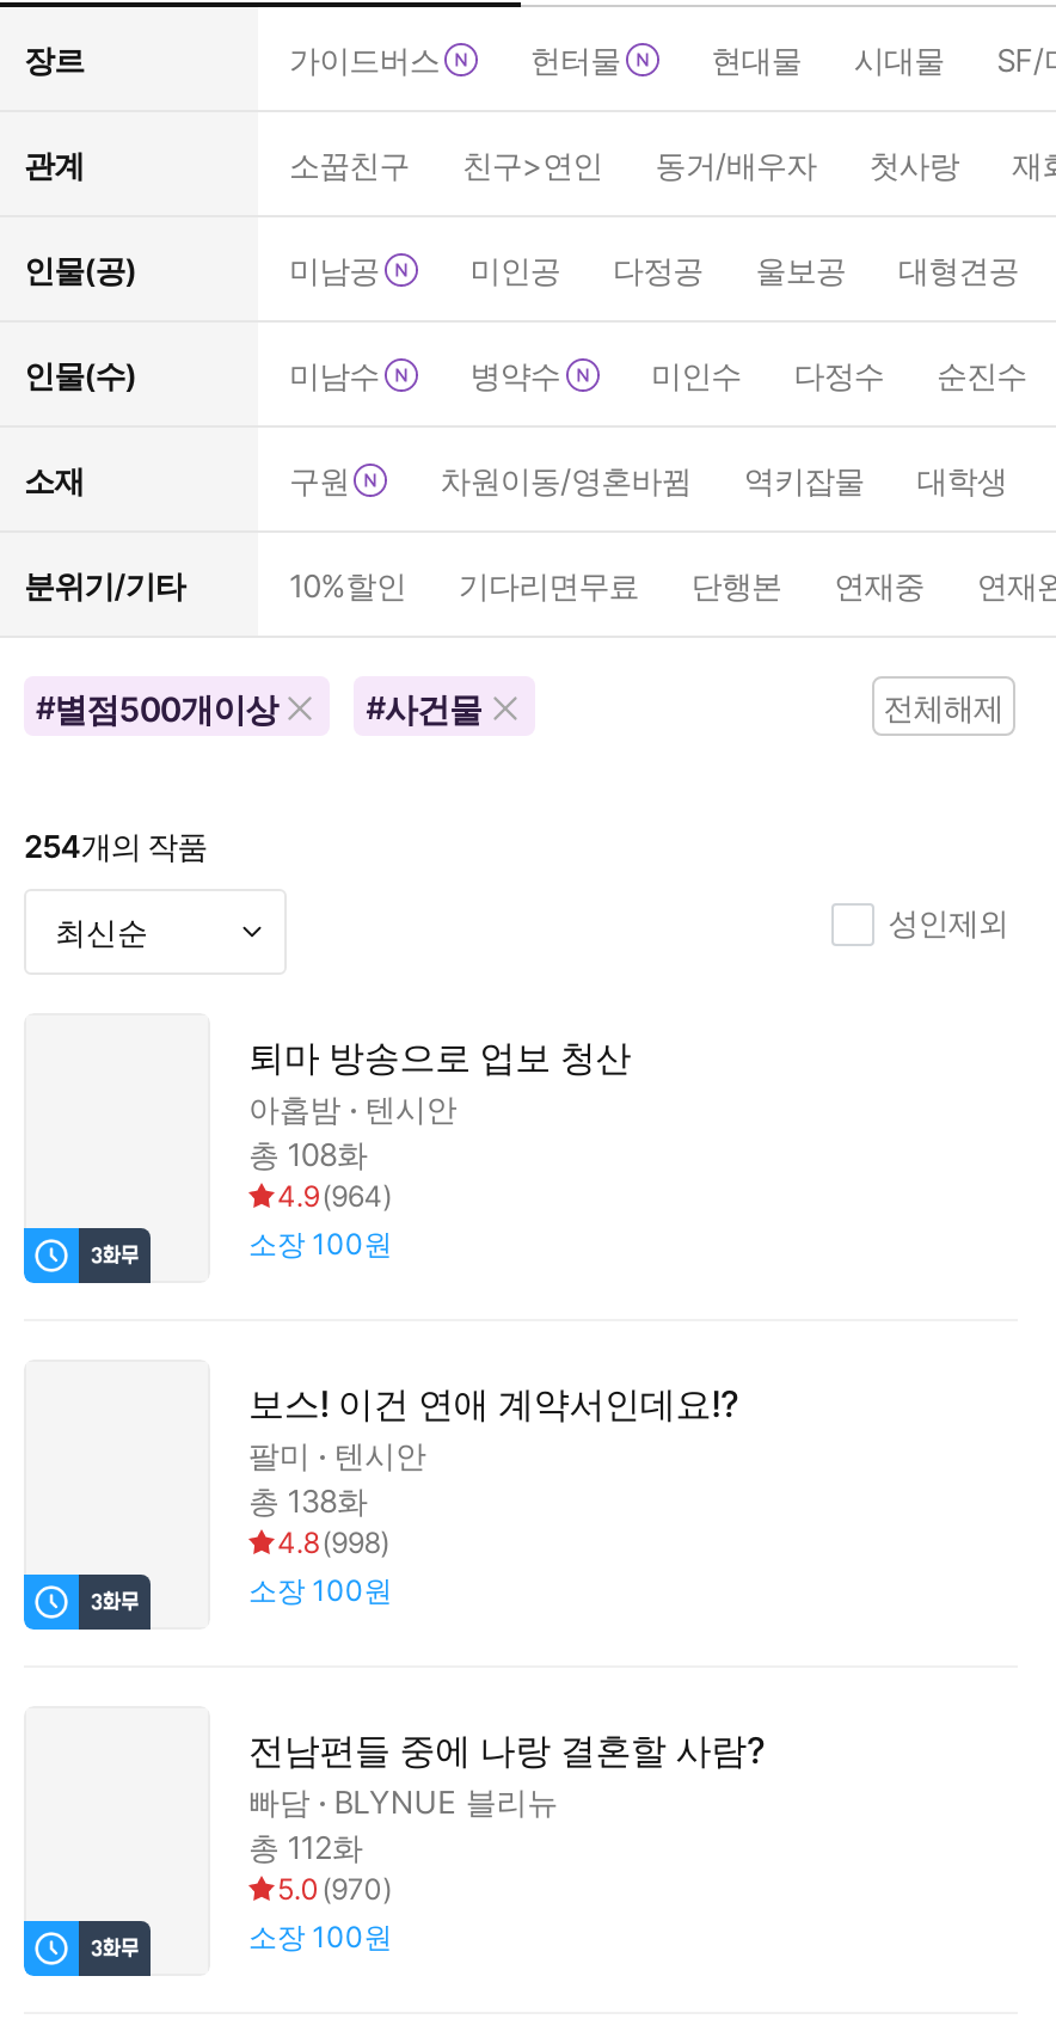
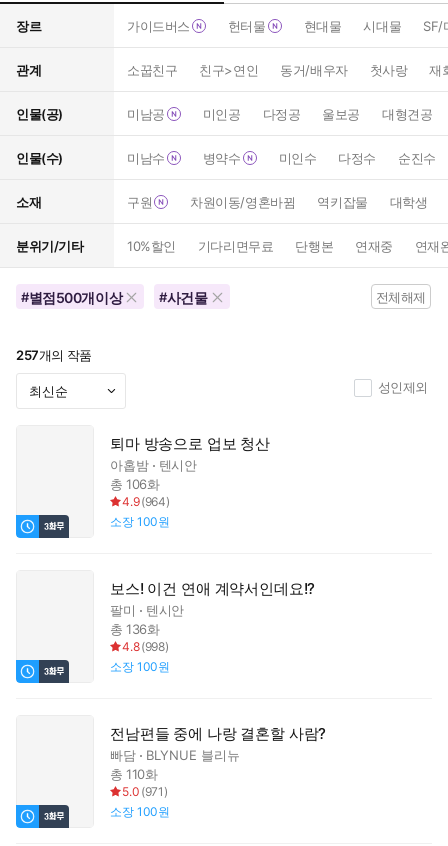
- 254개의 작품
+ 257개의 작품

- 총 108화
+ 총 106화

- 총 138화
+ 총 136화

- 총 112화
+ 총 110화

- 5.0 (970)
+ 5.0 (971)
